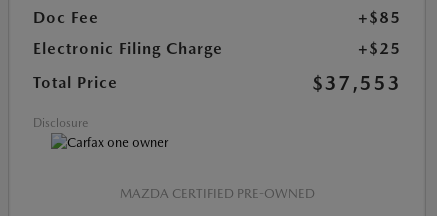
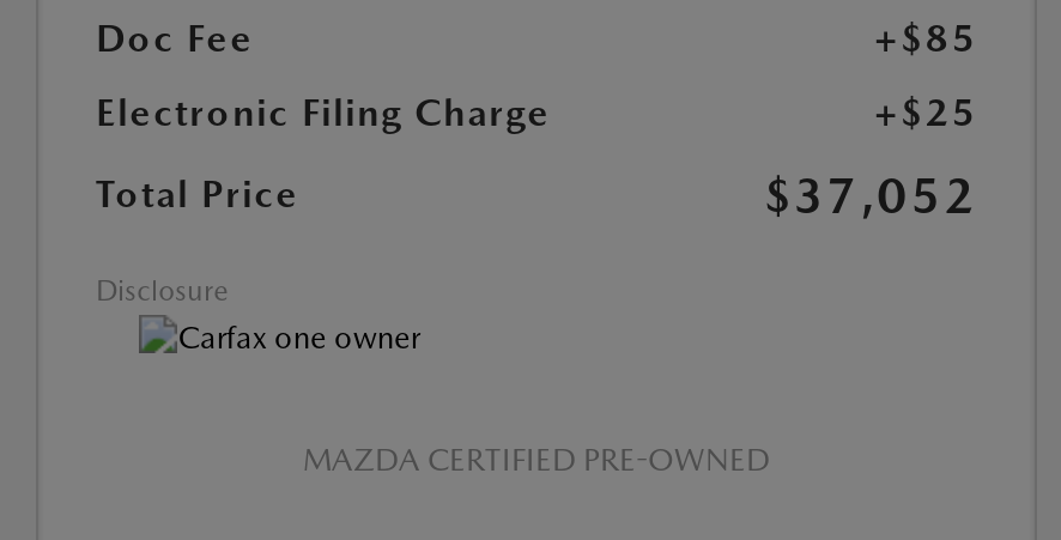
- $37,553
+ $37,052
